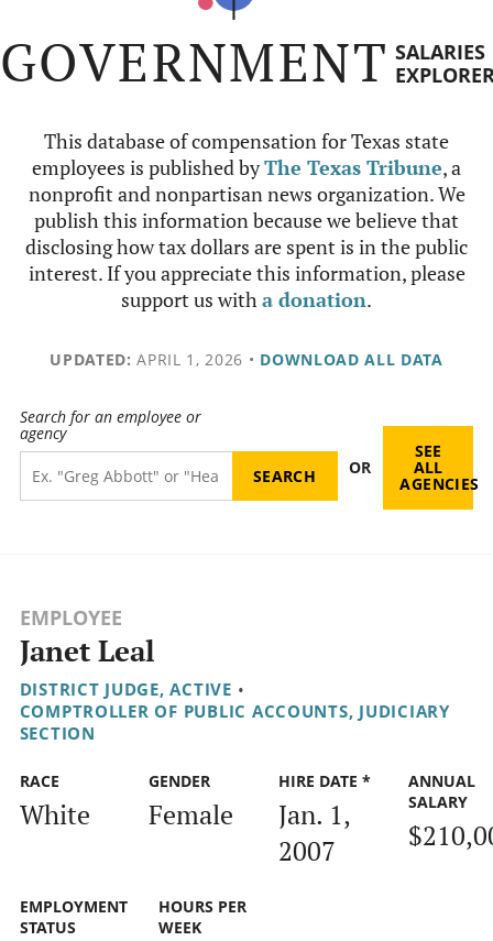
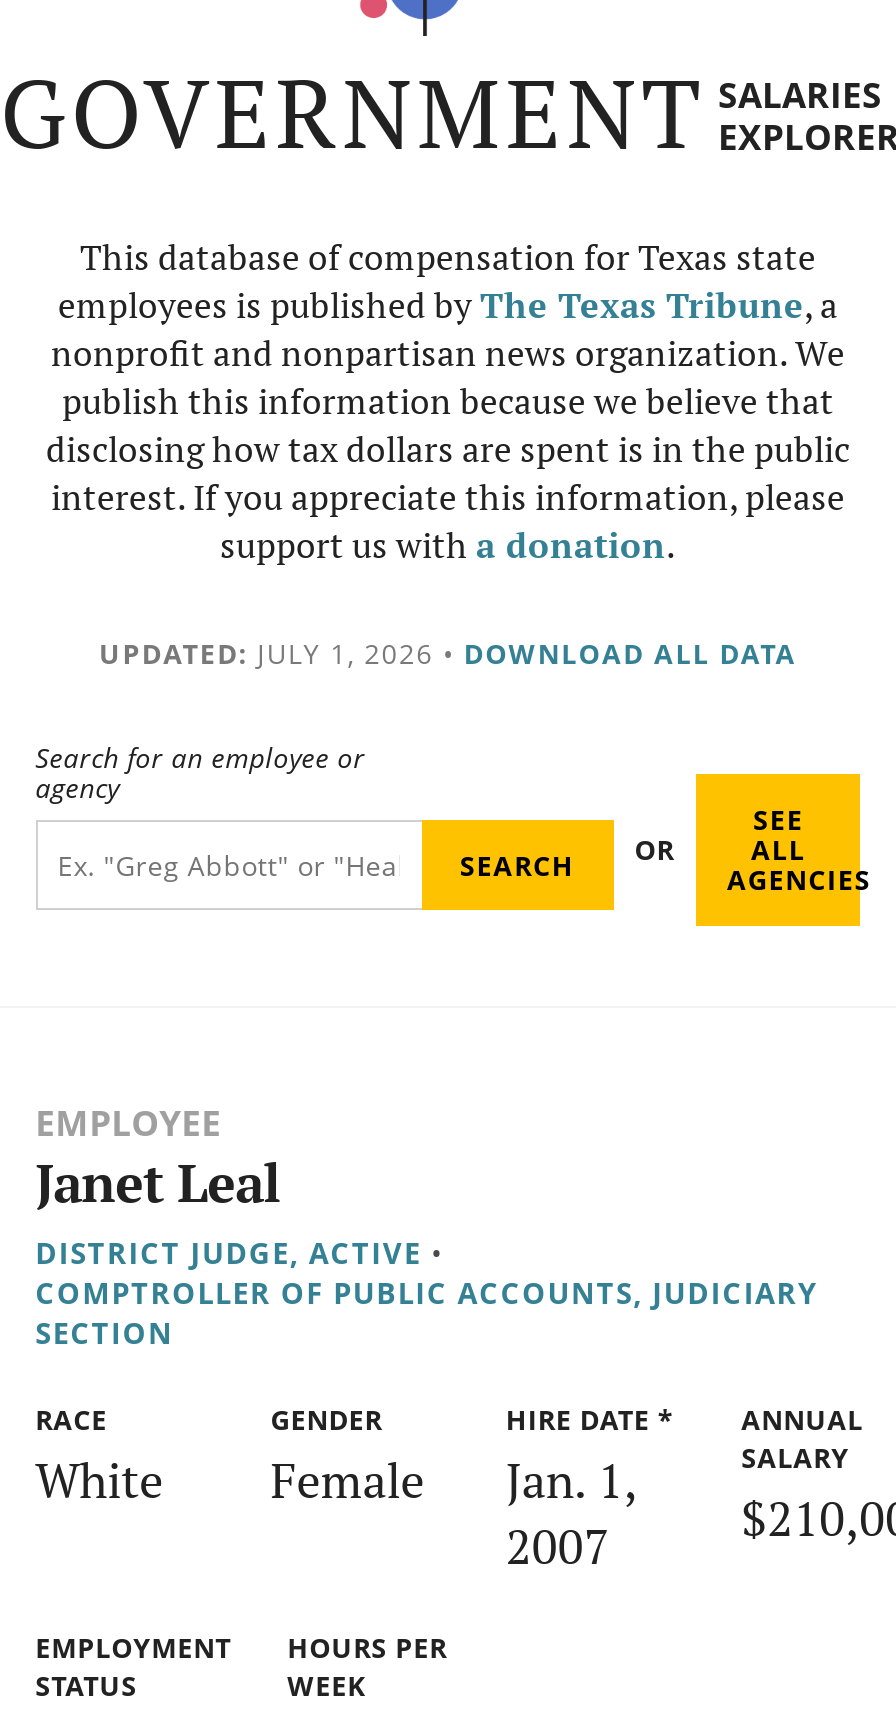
- UPDATED: APRIL 1, 2026 • DOWNLOAD ALL DATA
+ UPDATED: JULY 1, 2026 • DOWNLOAD ALL DATA
